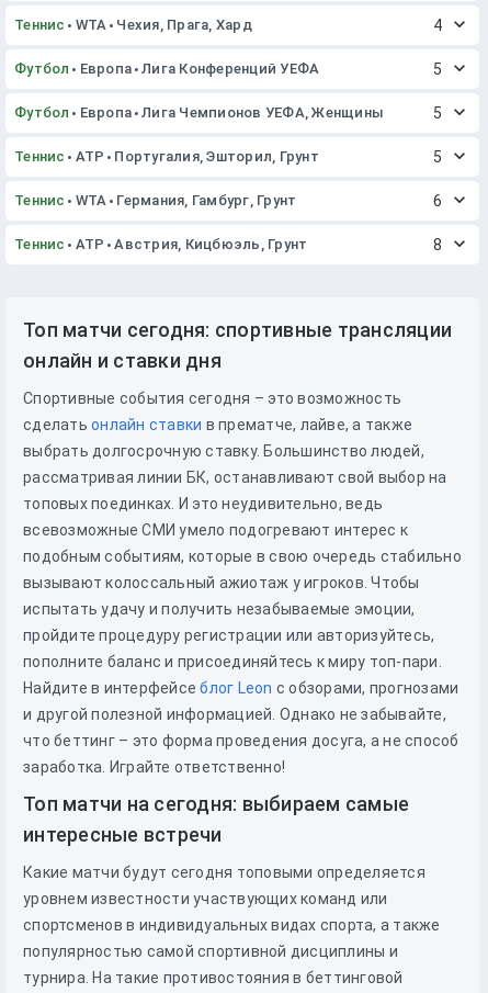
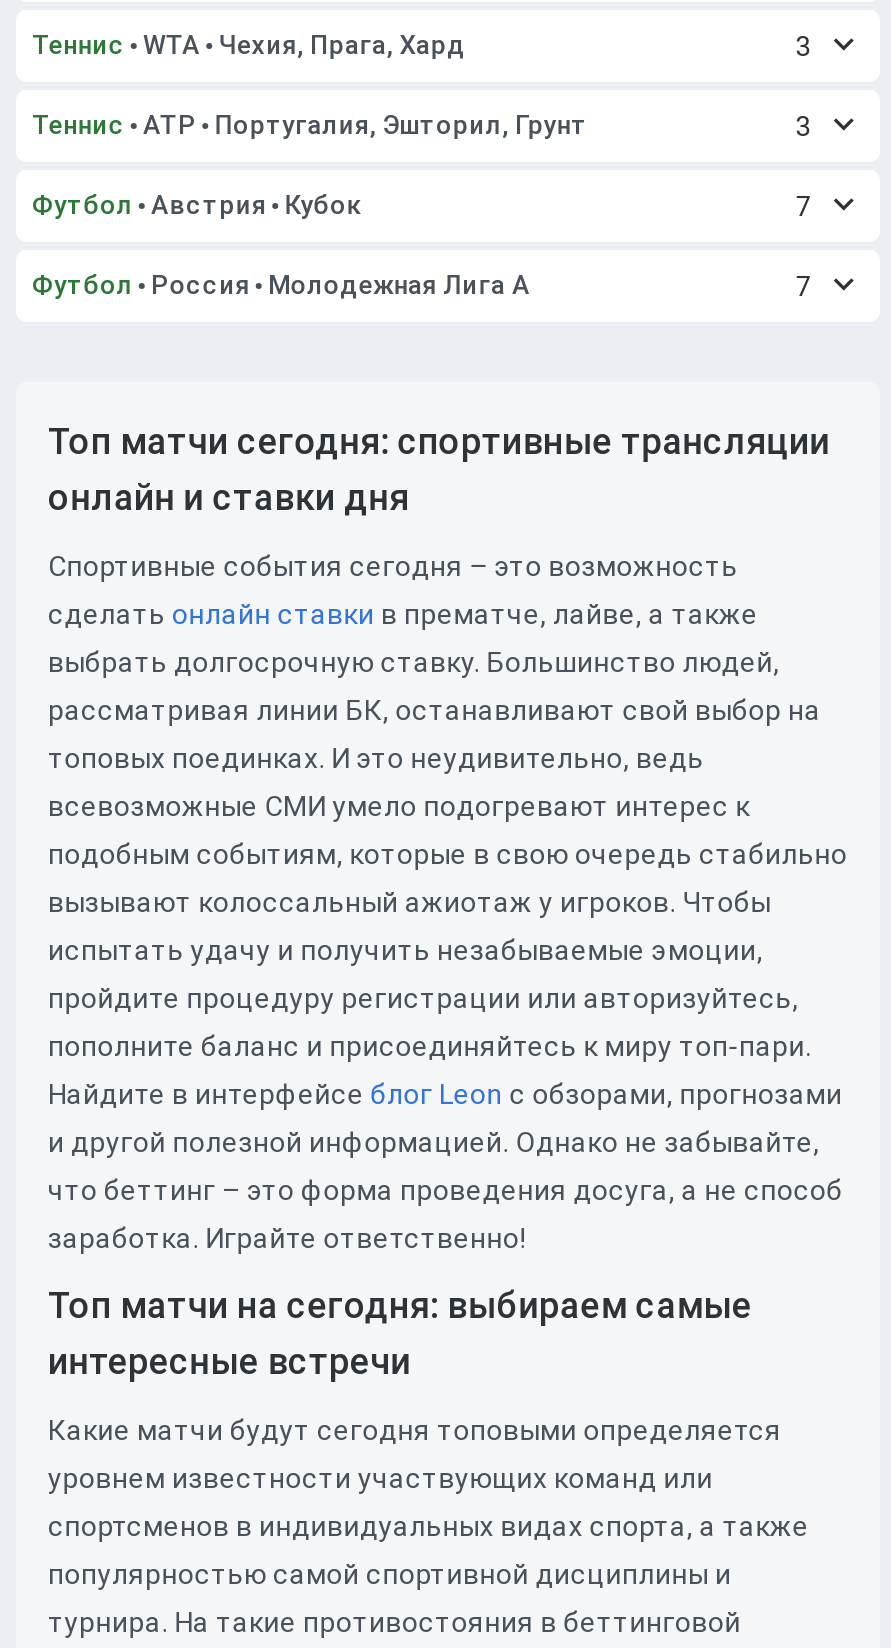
- 4
- Футбол Европа Лига Конференций УЕФА
- 5
- Футбол Европа Лига Чемпионов УЕФА, Женщины
- 5
+ 3

- 5
+ 3

- Теннис WTA Германия, Гамбург, Грунт
- 6
+ Футбол Австрия Кубок
+ 7

- Теннис ATP Австрия, Кицбюэль, Грунт
- 8
+ Футбол Россия Молодежная Лига А
+ 7
